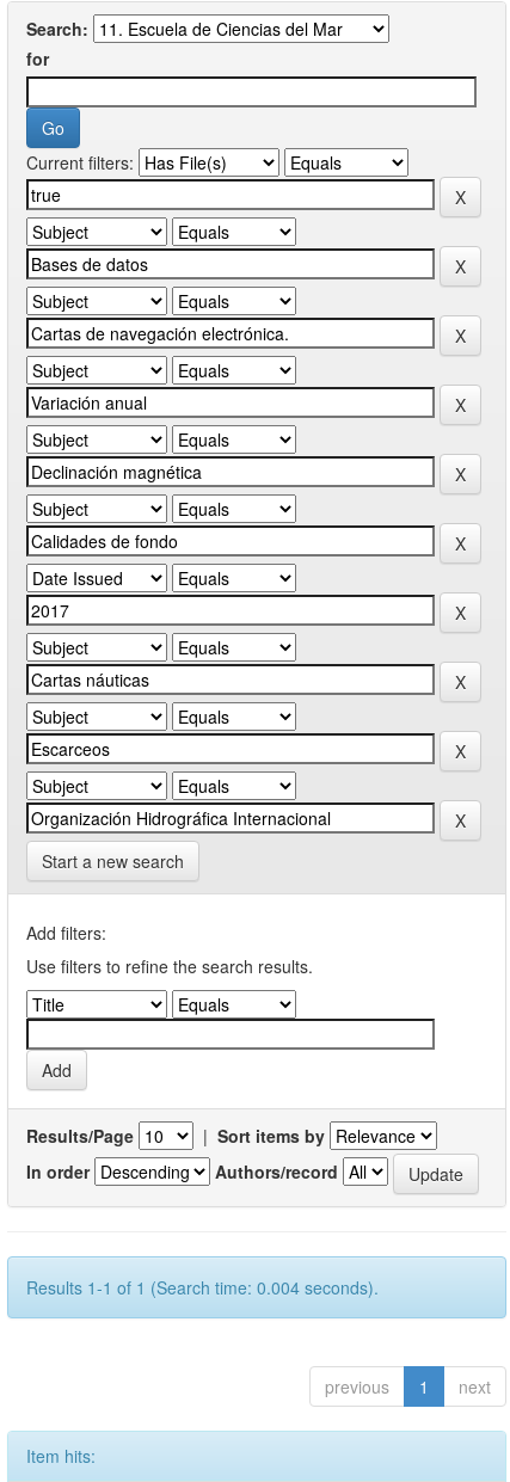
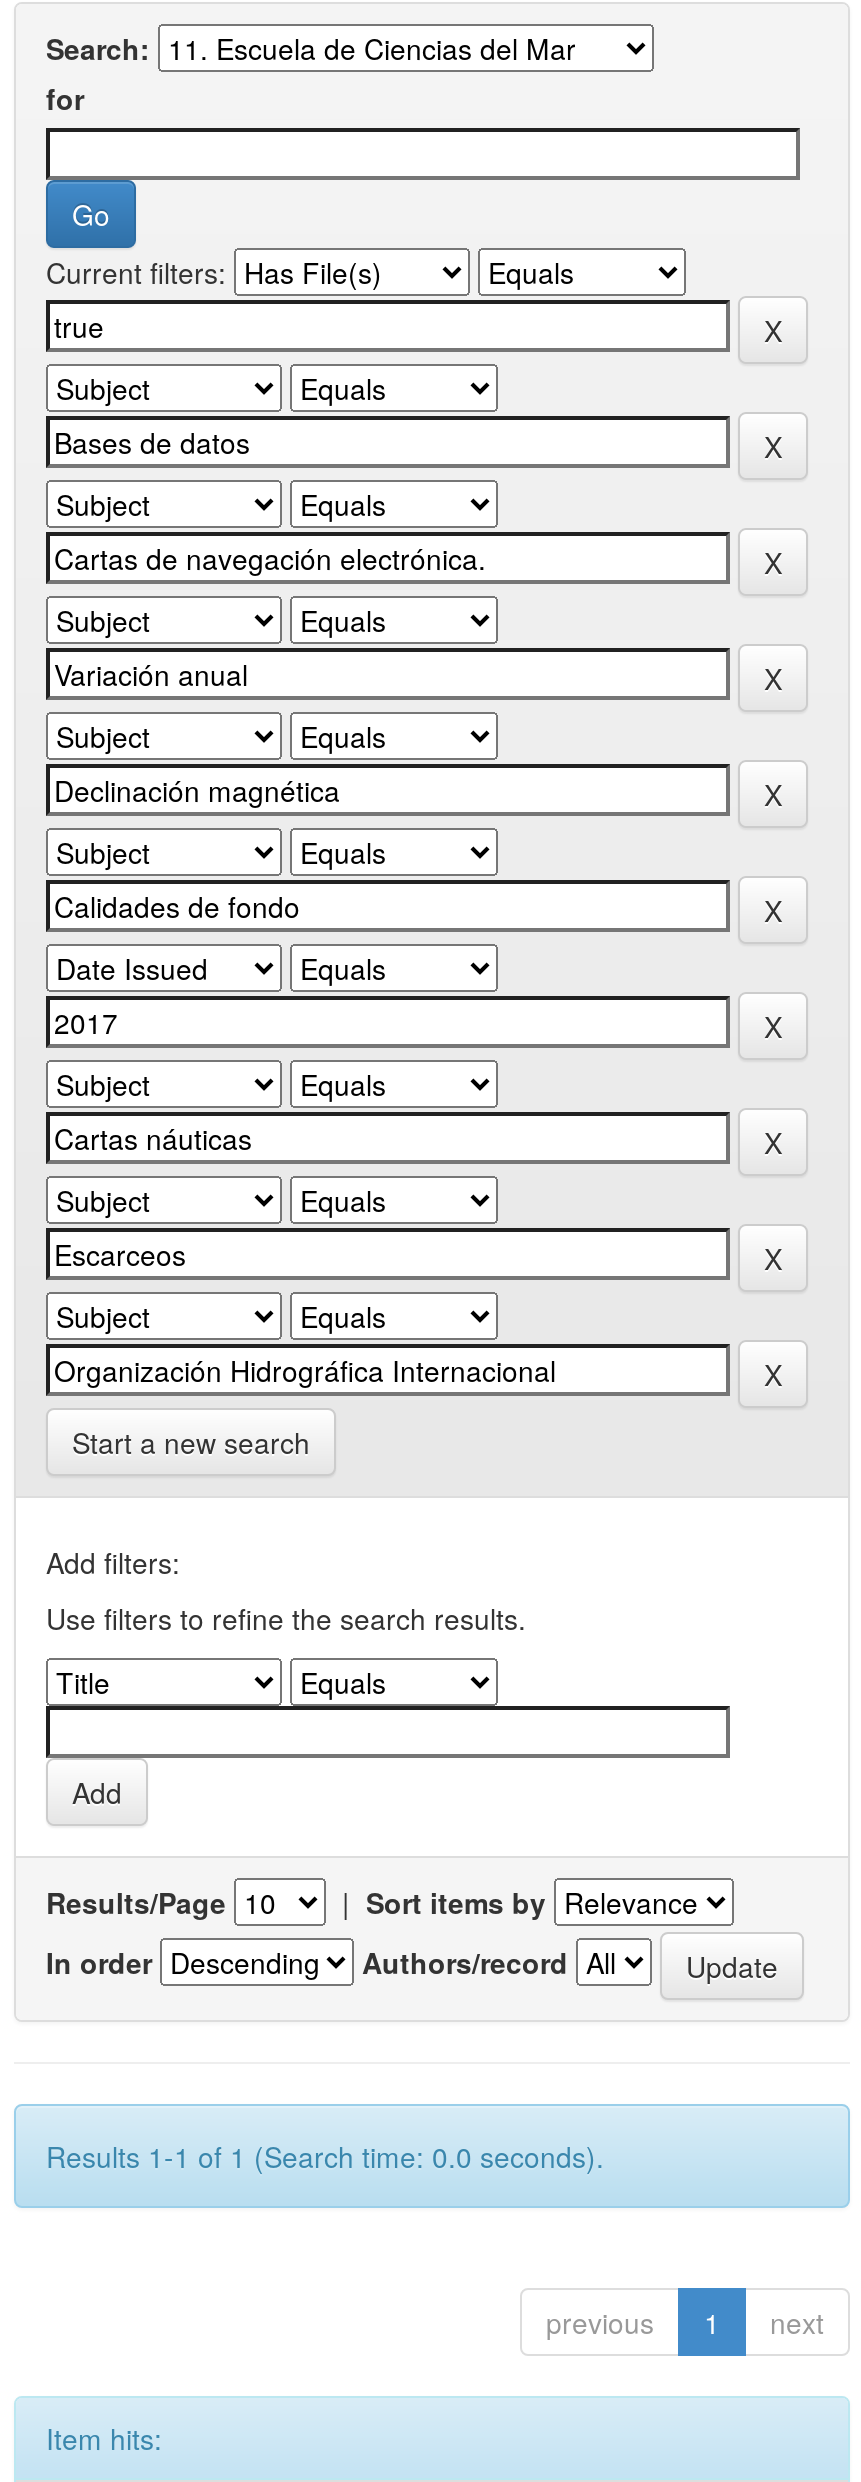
- Results 1-1 of 1 (Search time: 0.004 seconds).
+ Results 1-1 of 1 (Search time: 0.0 seconds).
